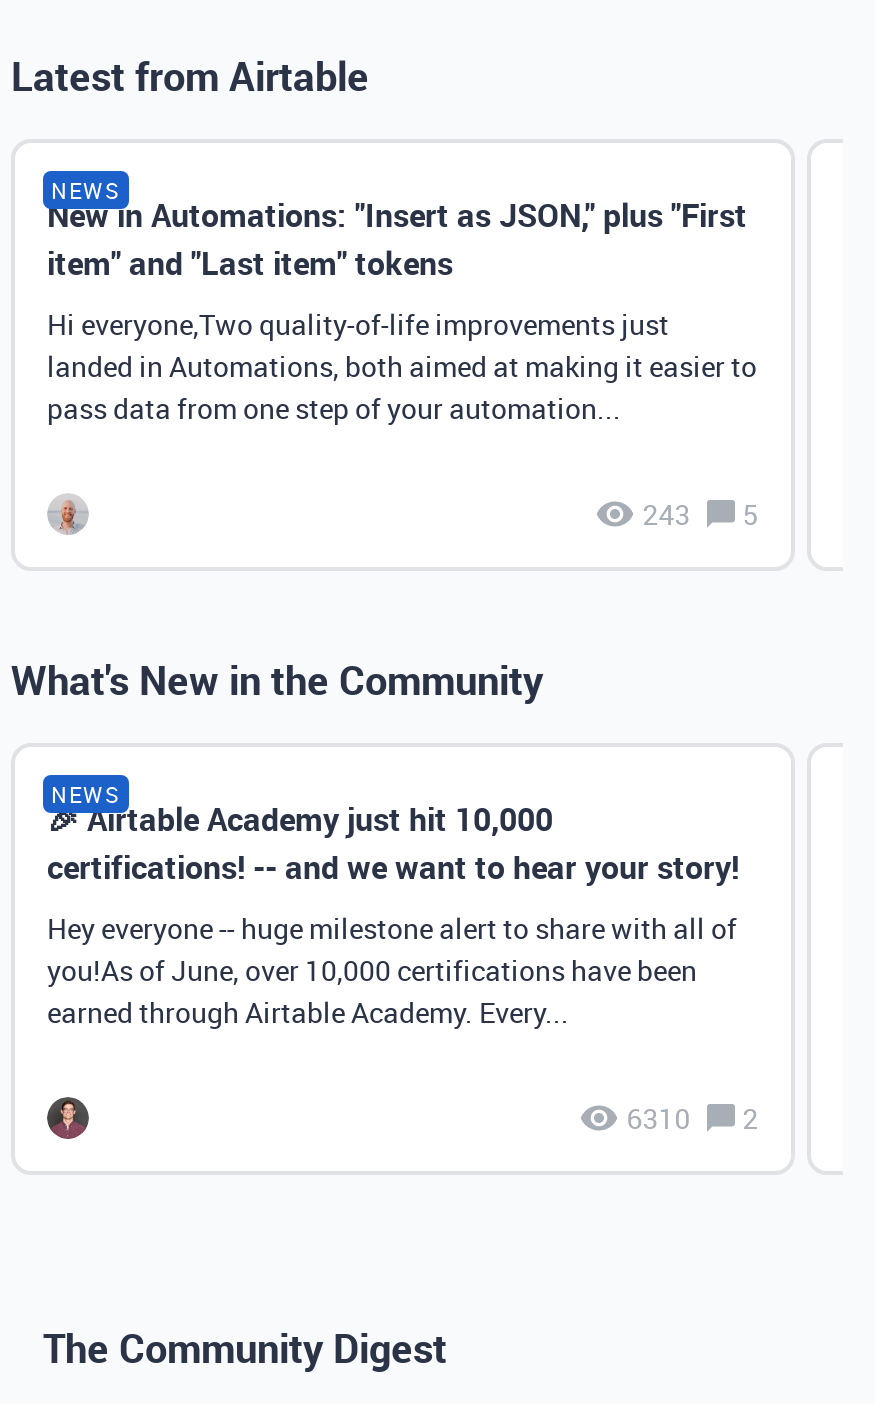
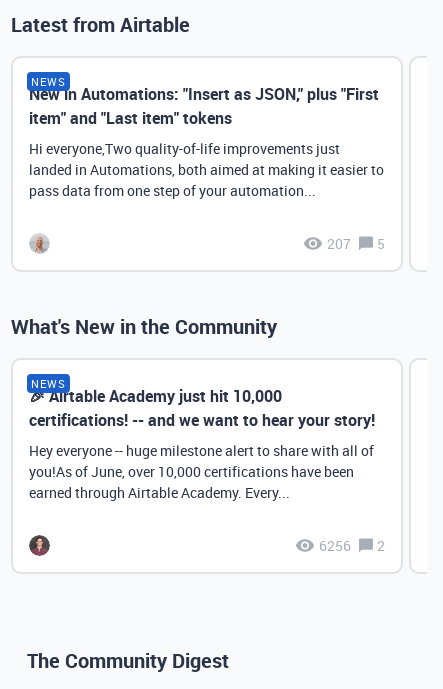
- 243 5
+ 207 5

- 6310 2
+ 6256 2
